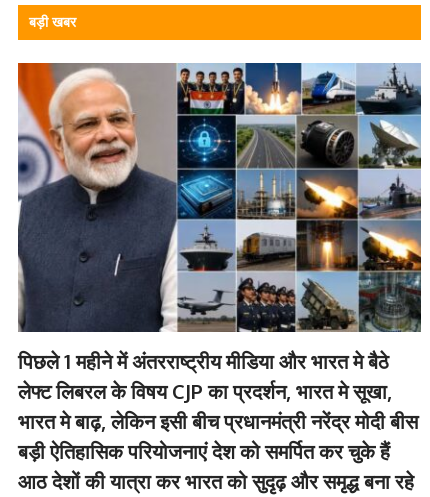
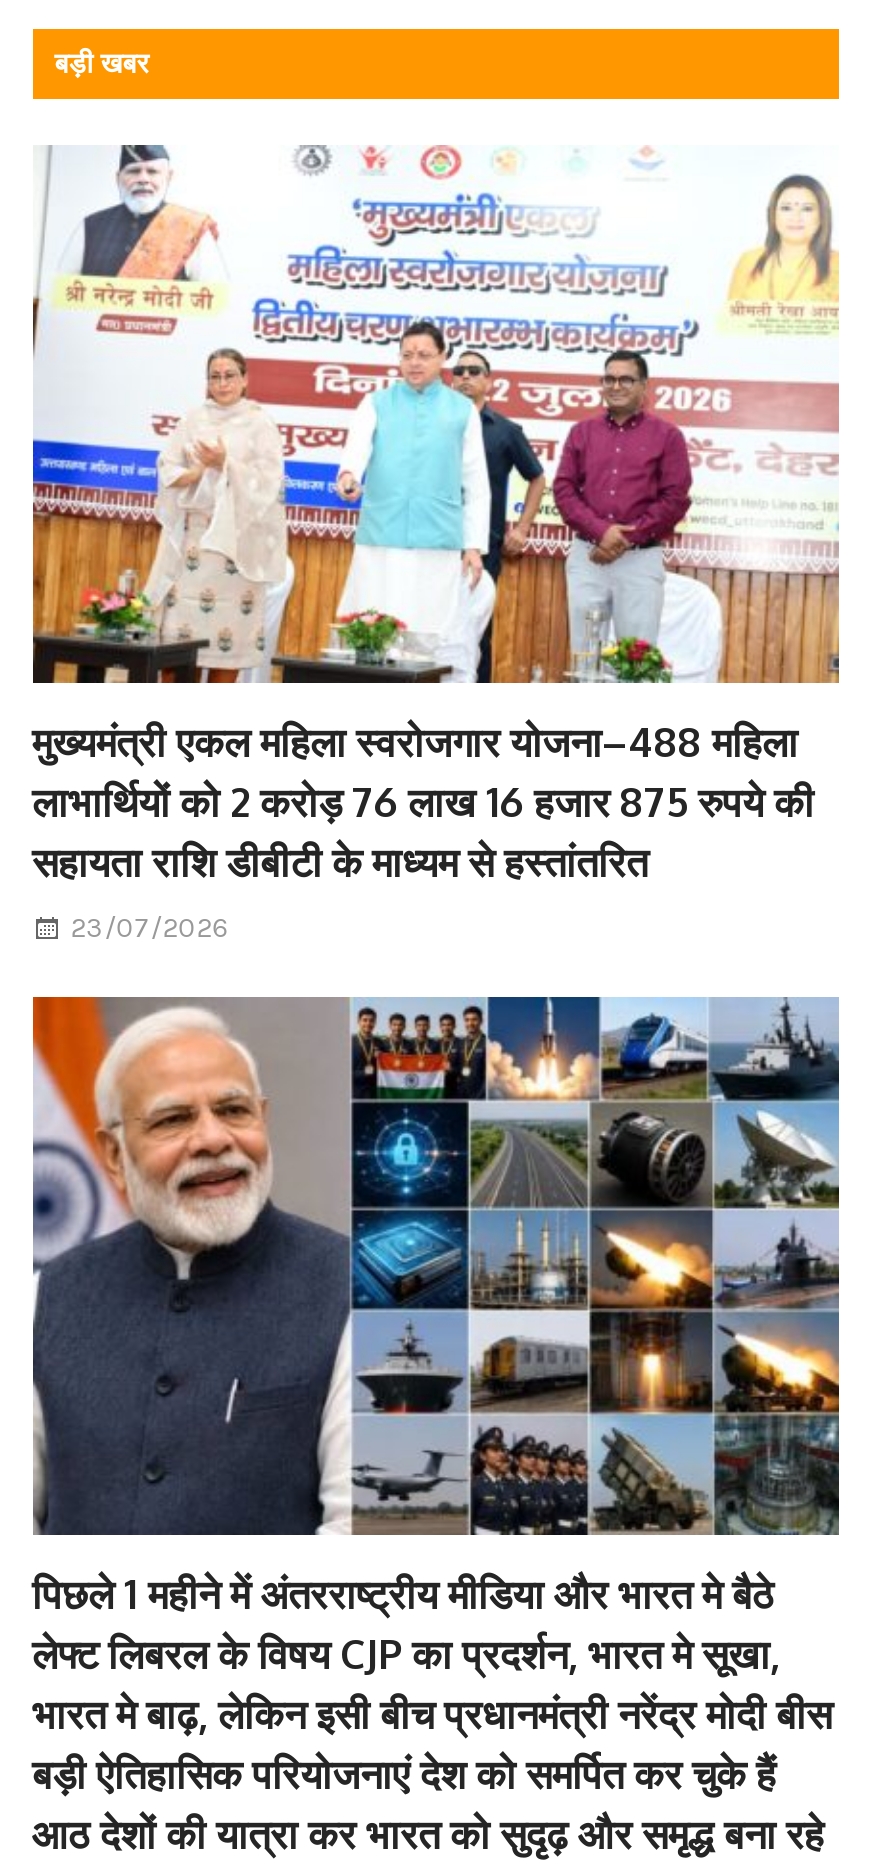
+ [image]
+ मुख्यमंत्री एकल महिला स्वरोजगार योजना–488 महिला
+ लाभार्थियों को 2 करोड़ 76 लाख 16 हजार 875 रुपये की
+ सहायता राशि डीबीटी के माध्यम से हस्तांतरित
+ 23/07/2026
